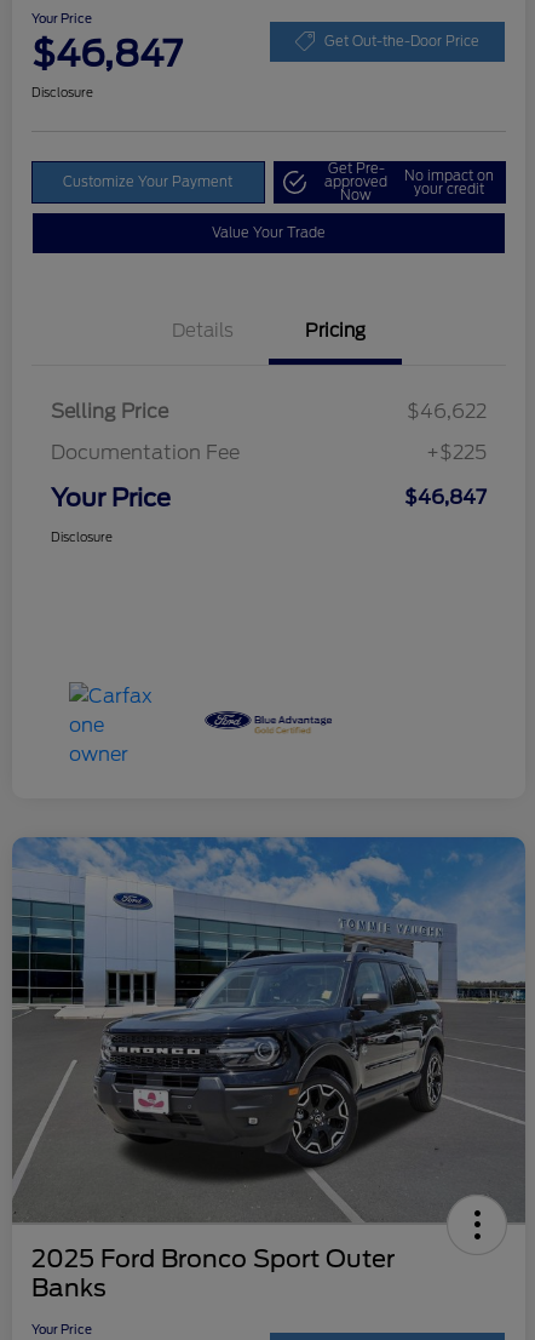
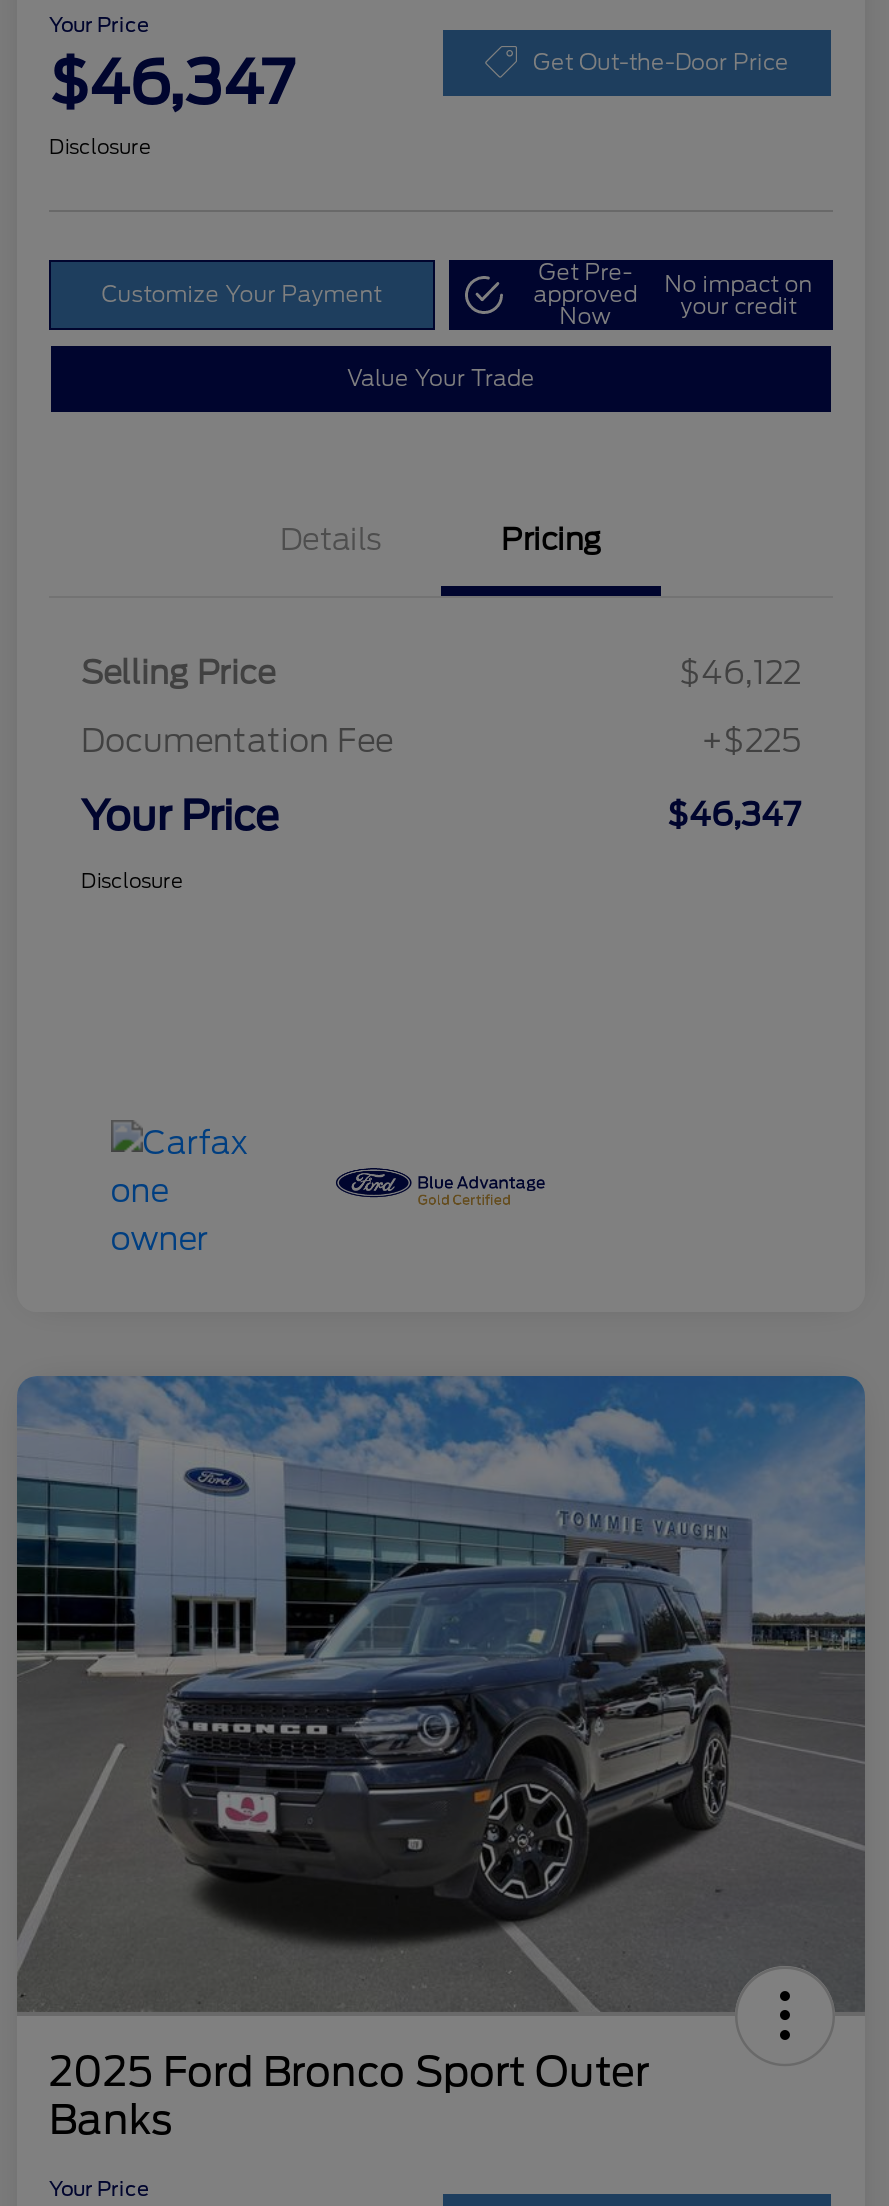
- $46,847
+ $46,347

- $46,622
+ $46,122

- $46,847
+ $46,347
